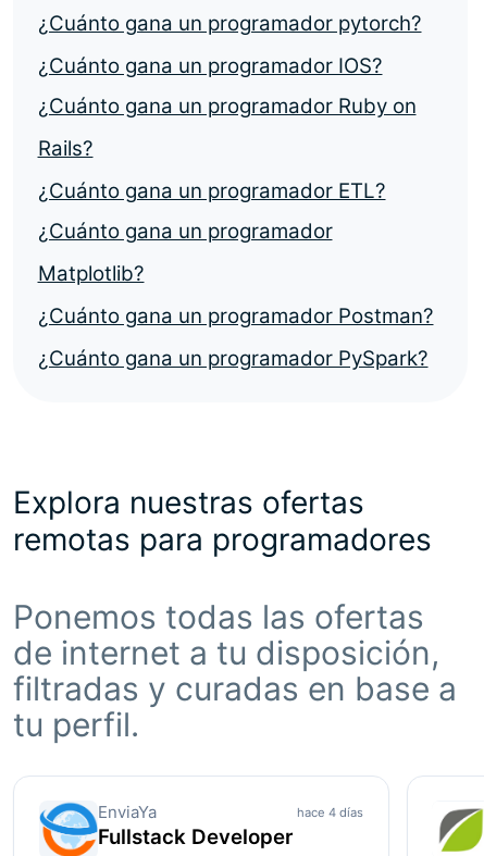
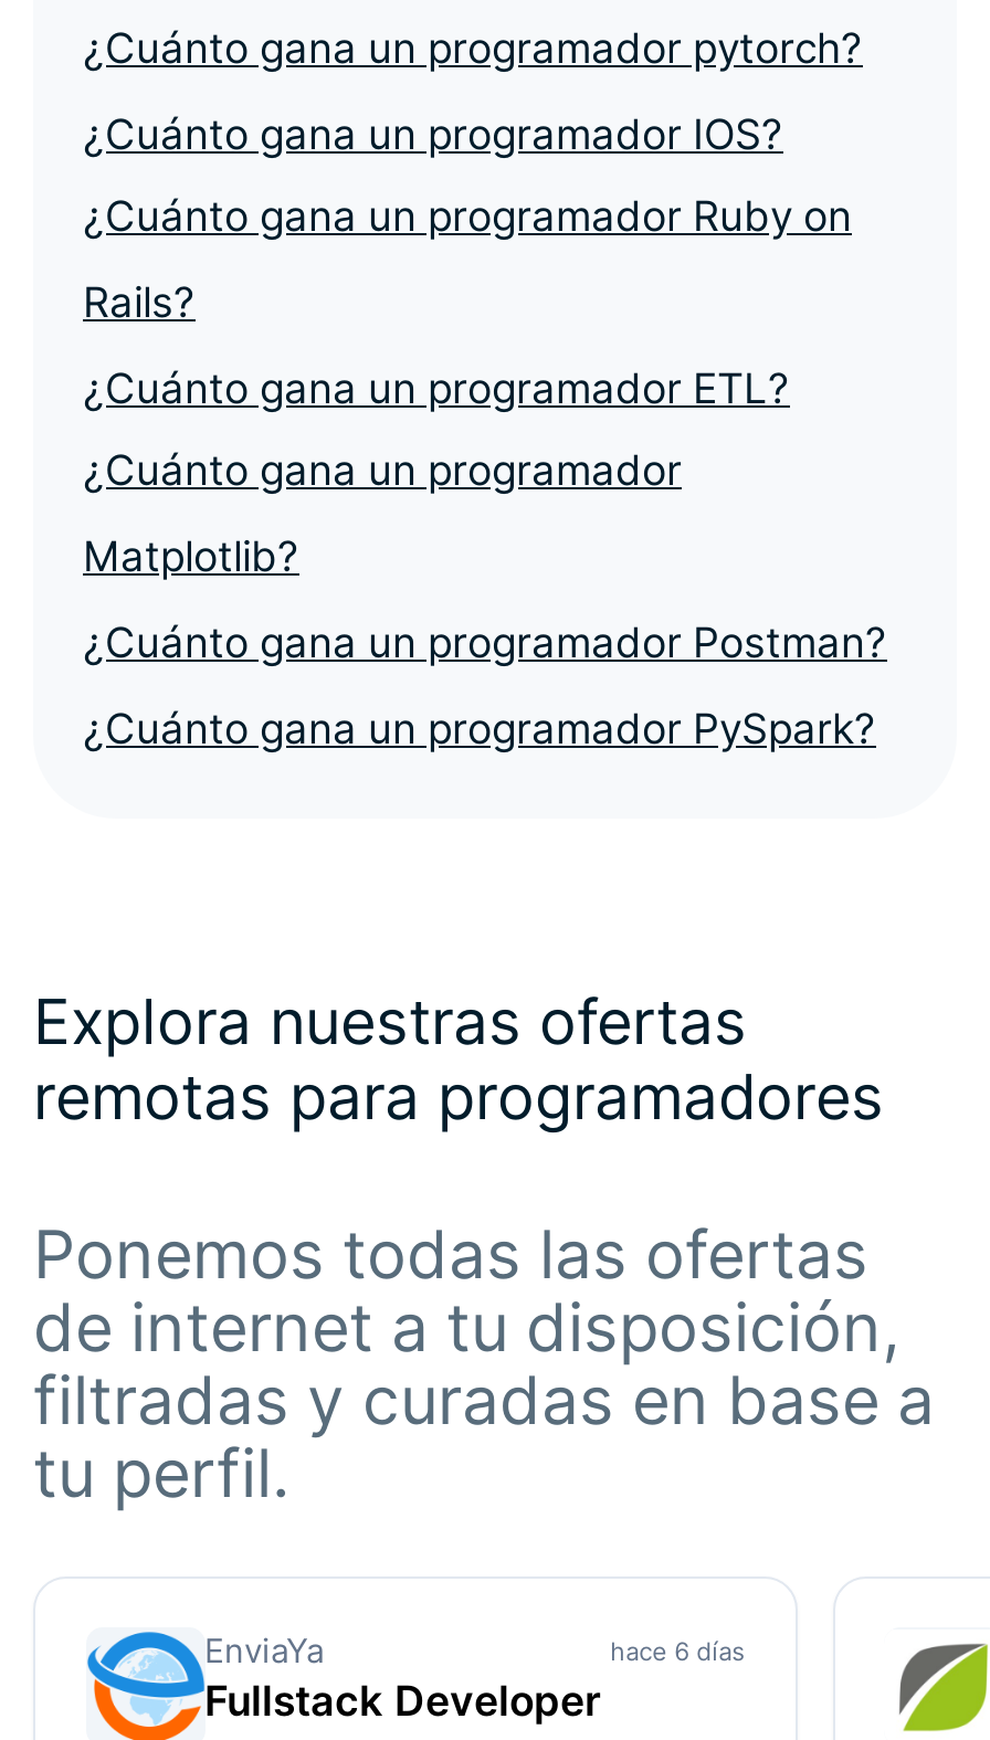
- hace 4 días
+ hace 6 días
